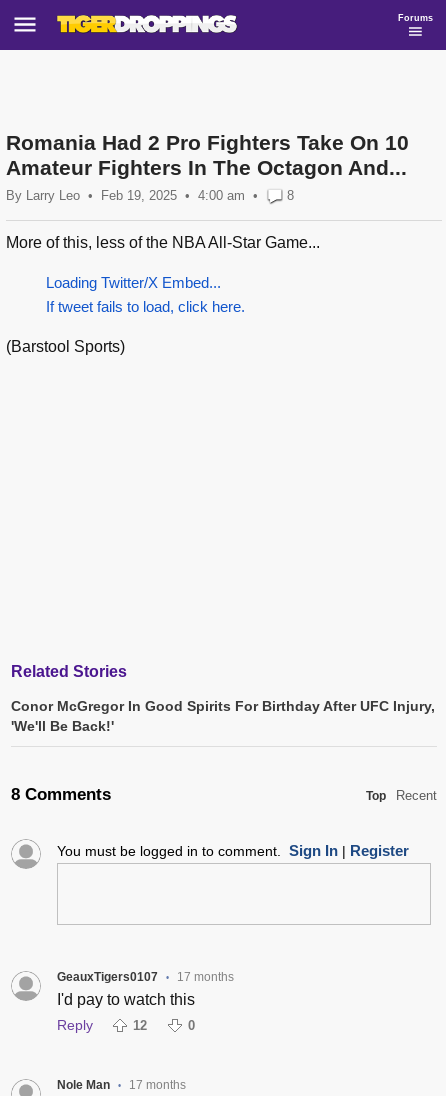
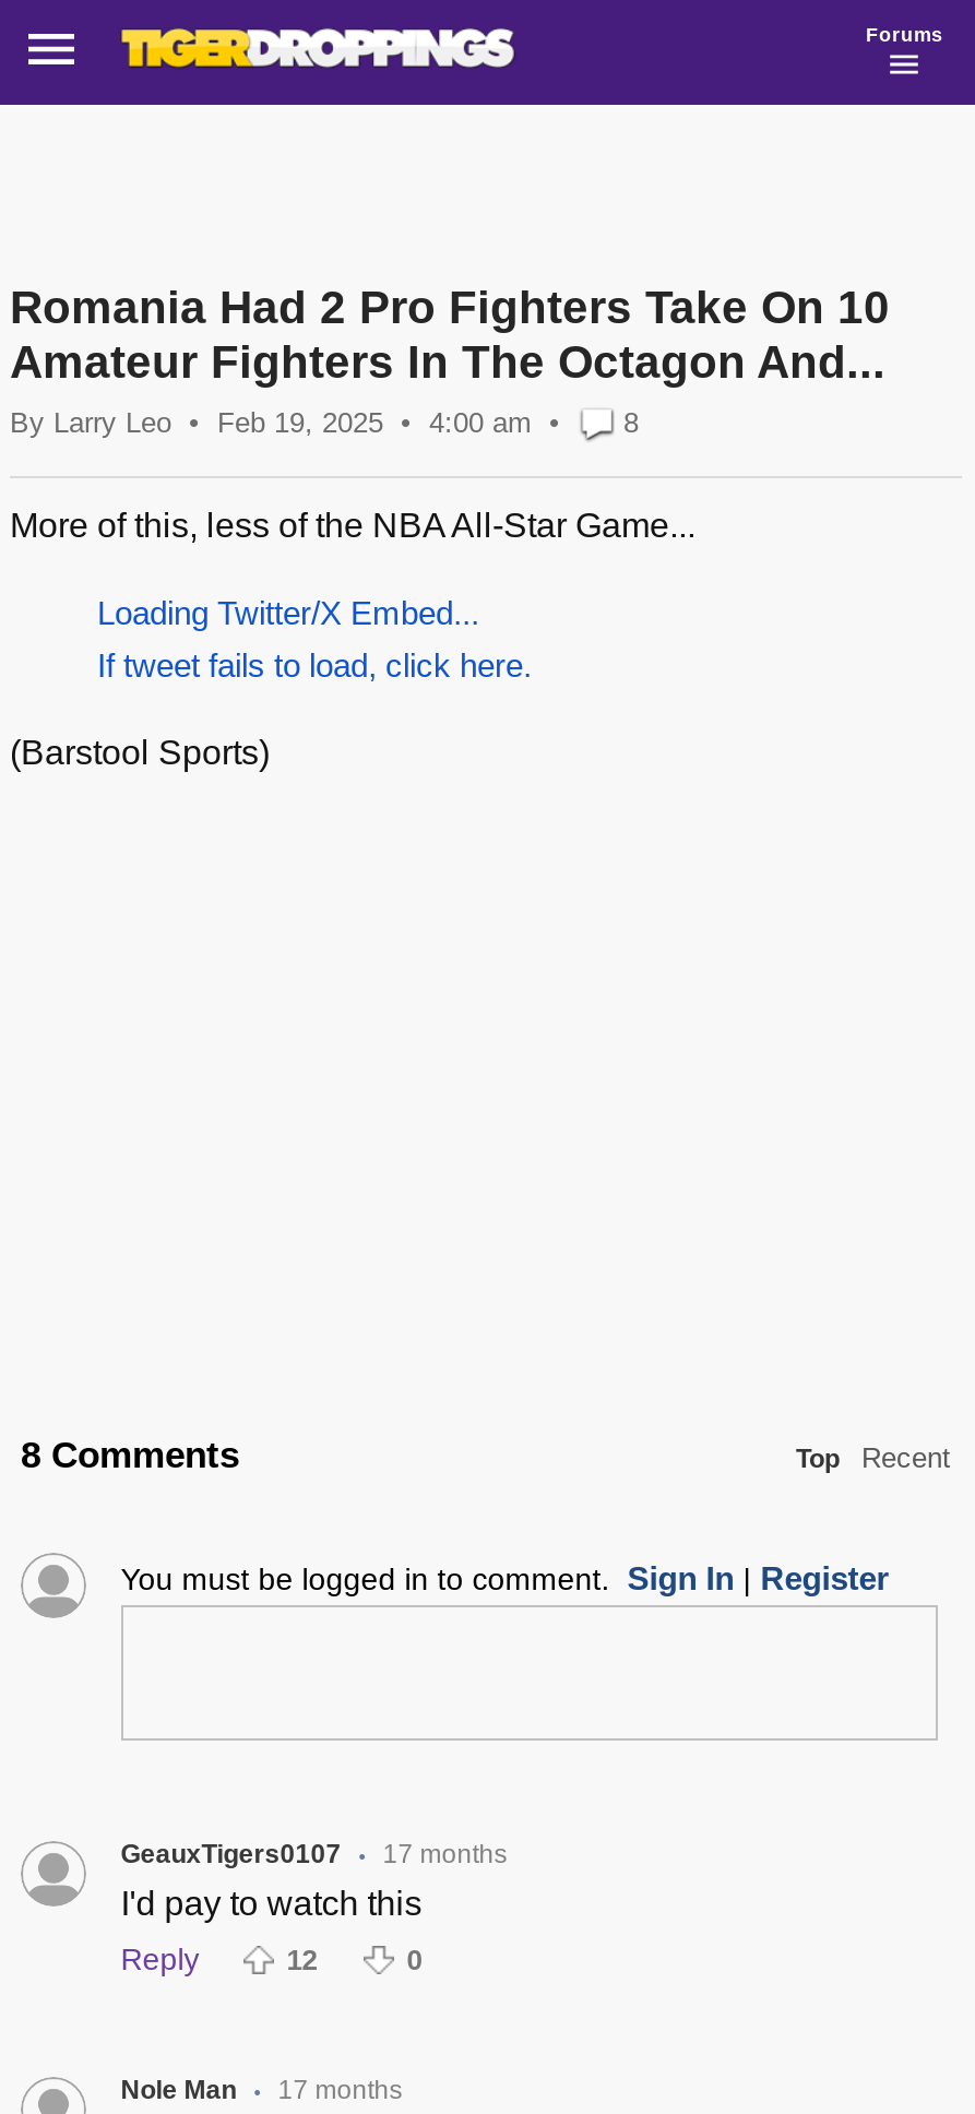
- Related Stories
- Conor McGregor In Good Spirits For Birthday After UFC Injury,
- 'We'll Be Back!'
